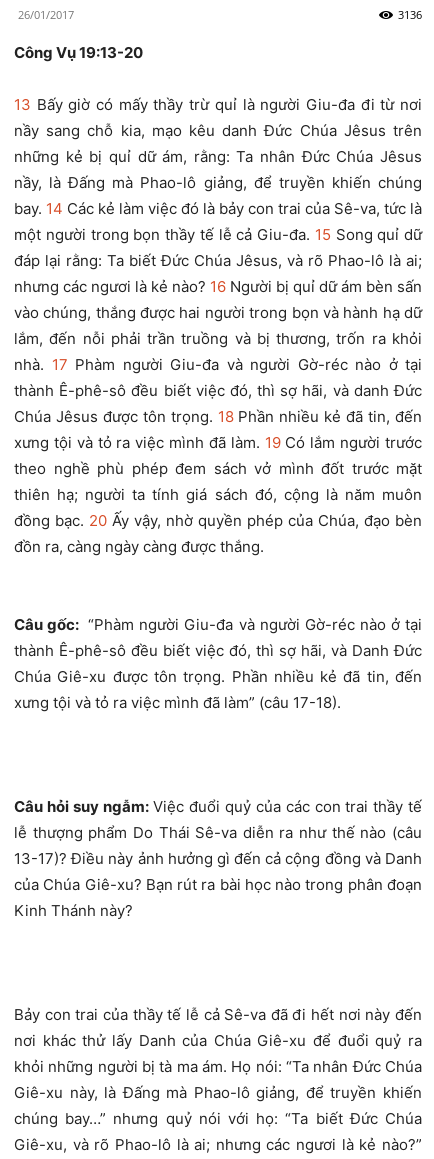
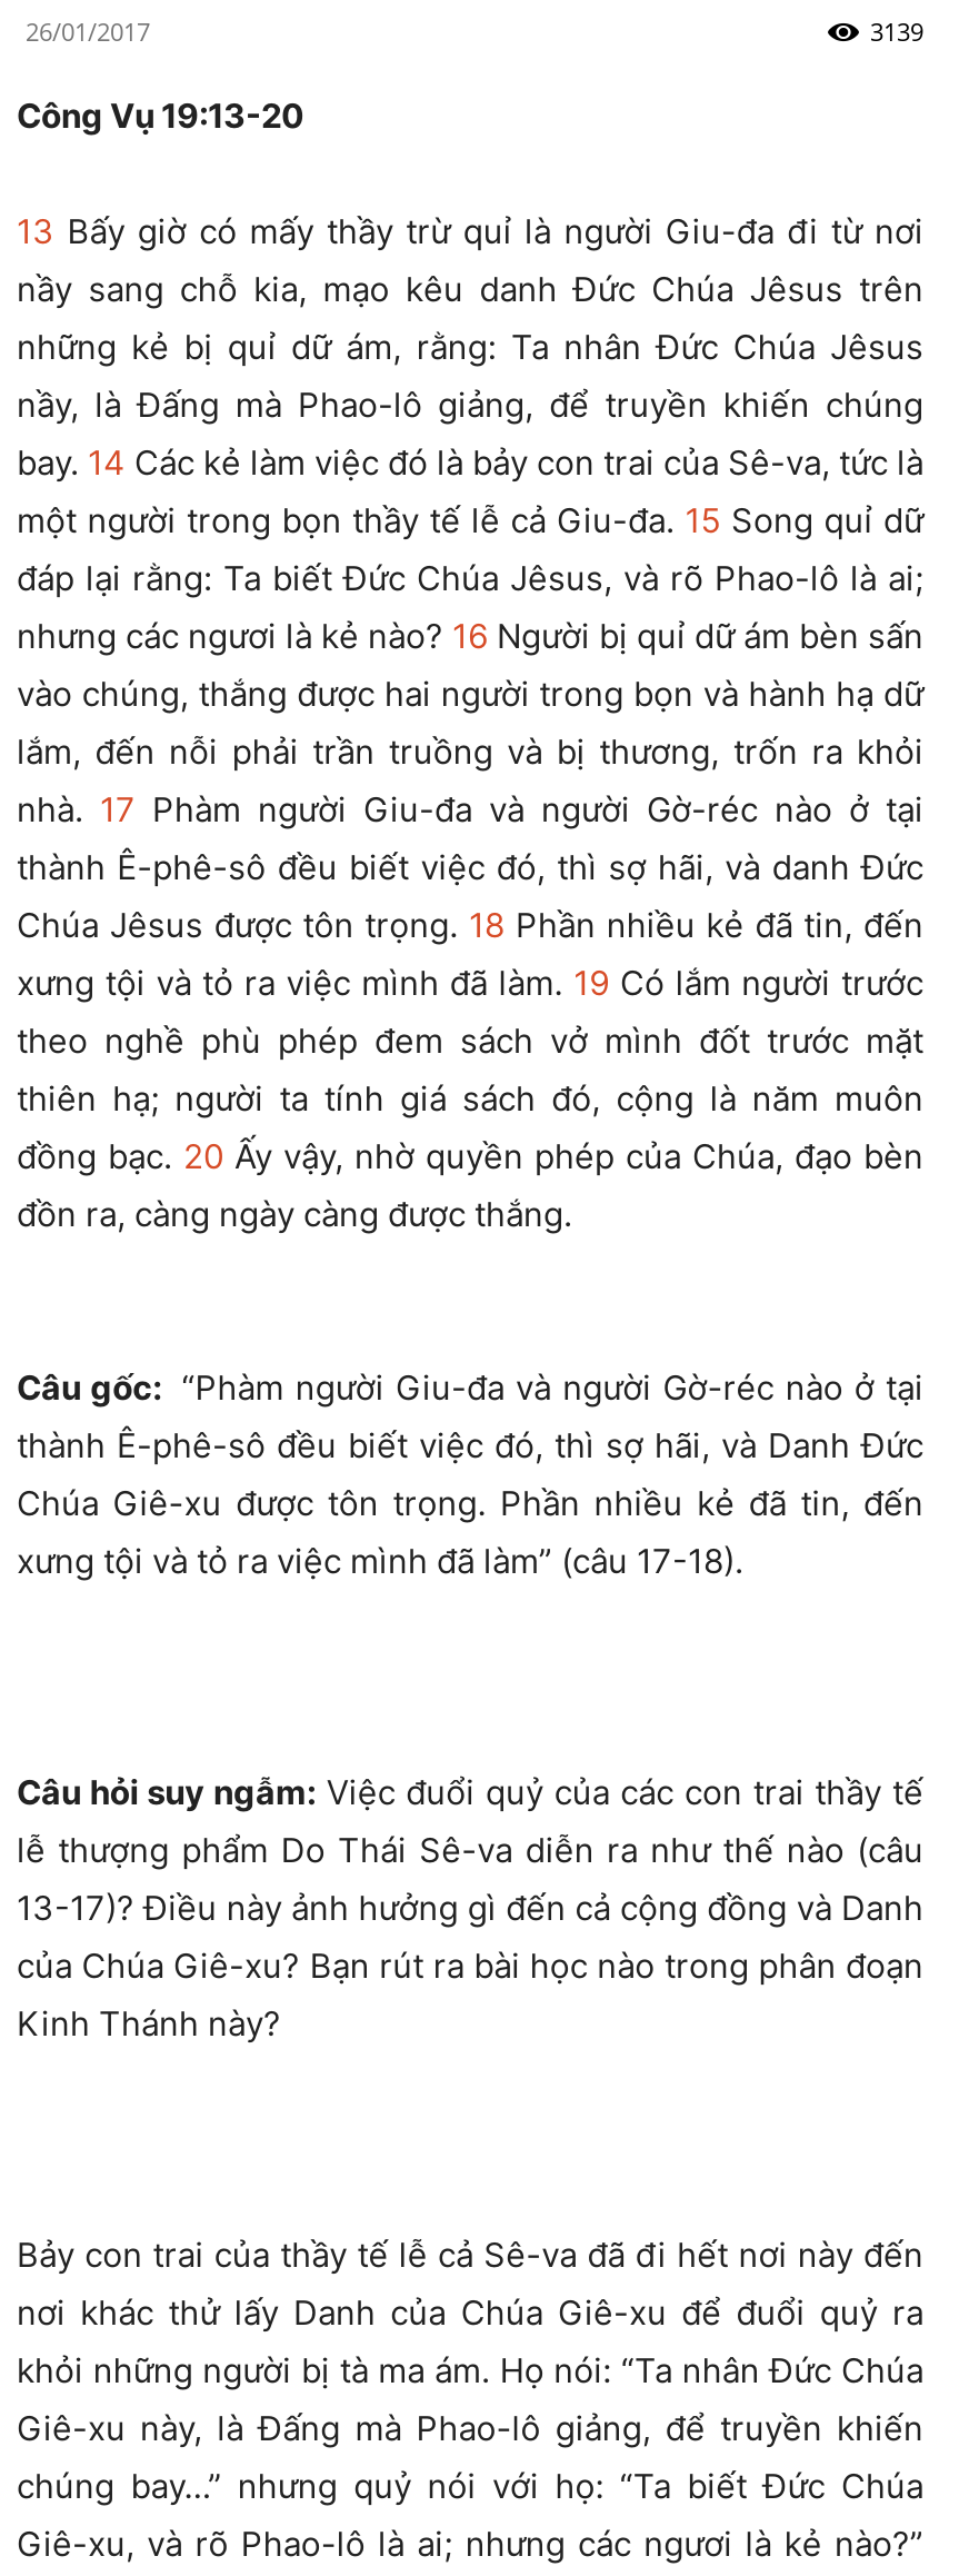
- 3136
+ 3139
